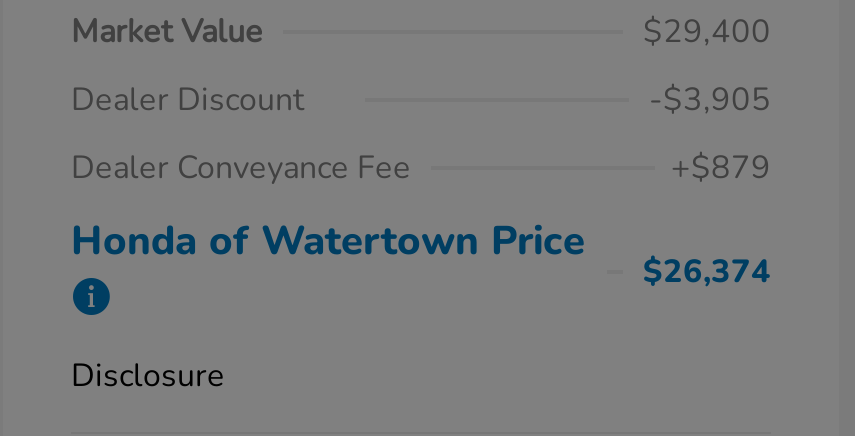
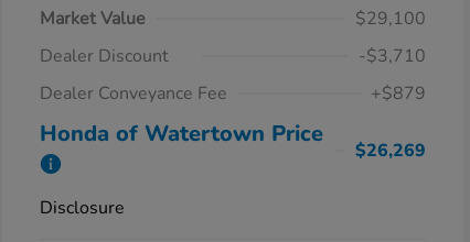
- $29,400
+ $29,100

- -$3,905
+ -$3,710

- $26,374
+ $26,269
